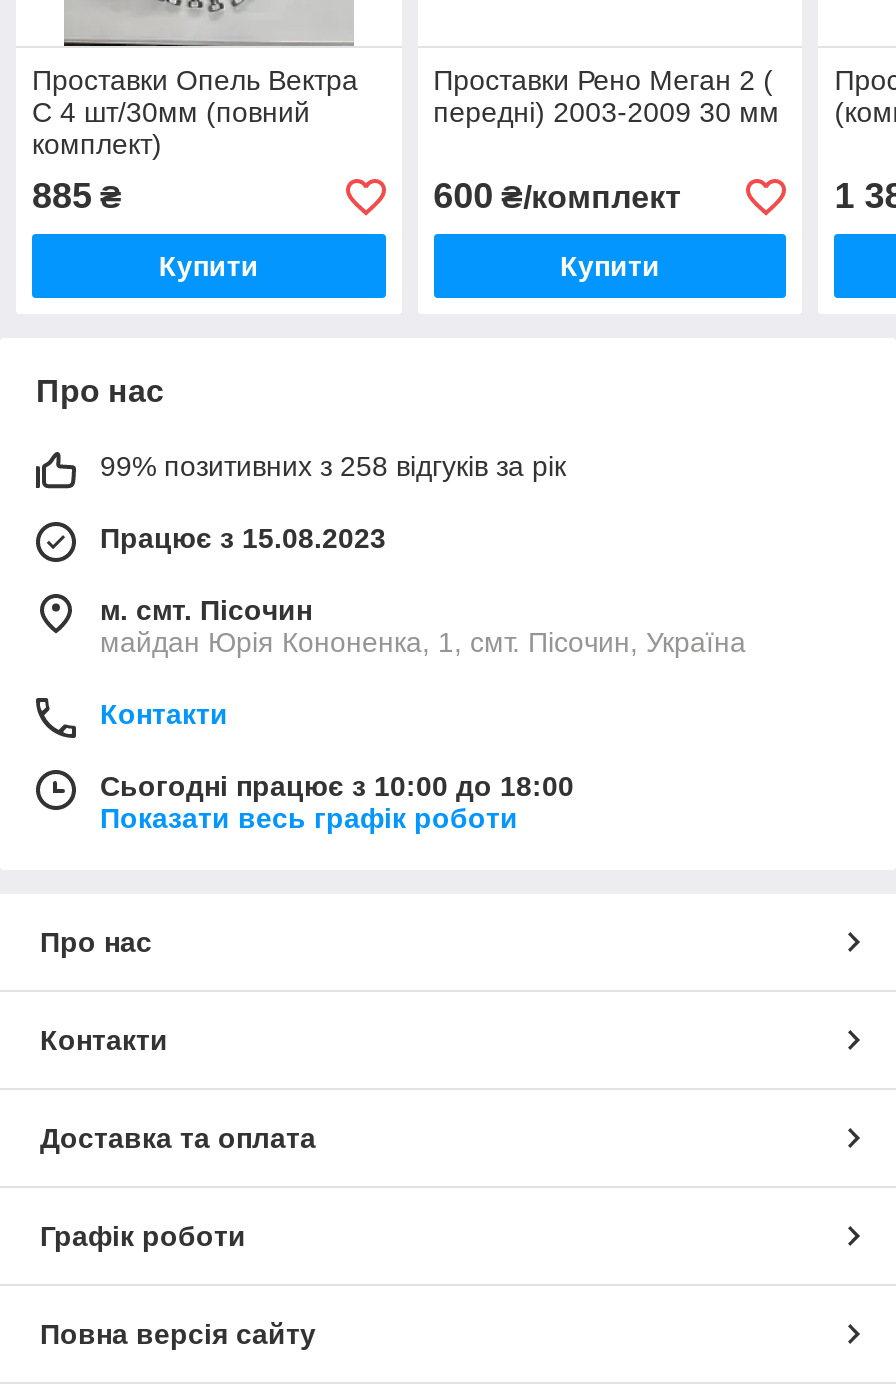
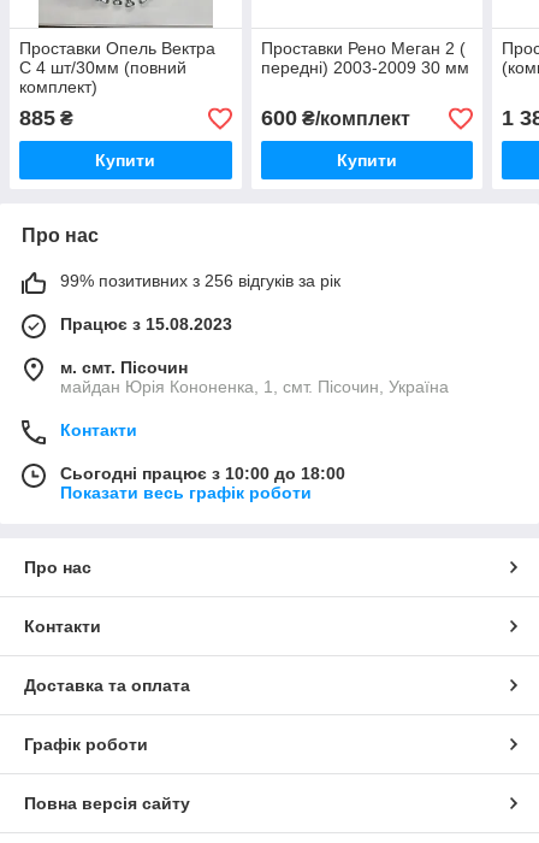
- 99% позитивних з 258 відгуків за рік
+ 99% позитивних з 256 відгуків за рік
